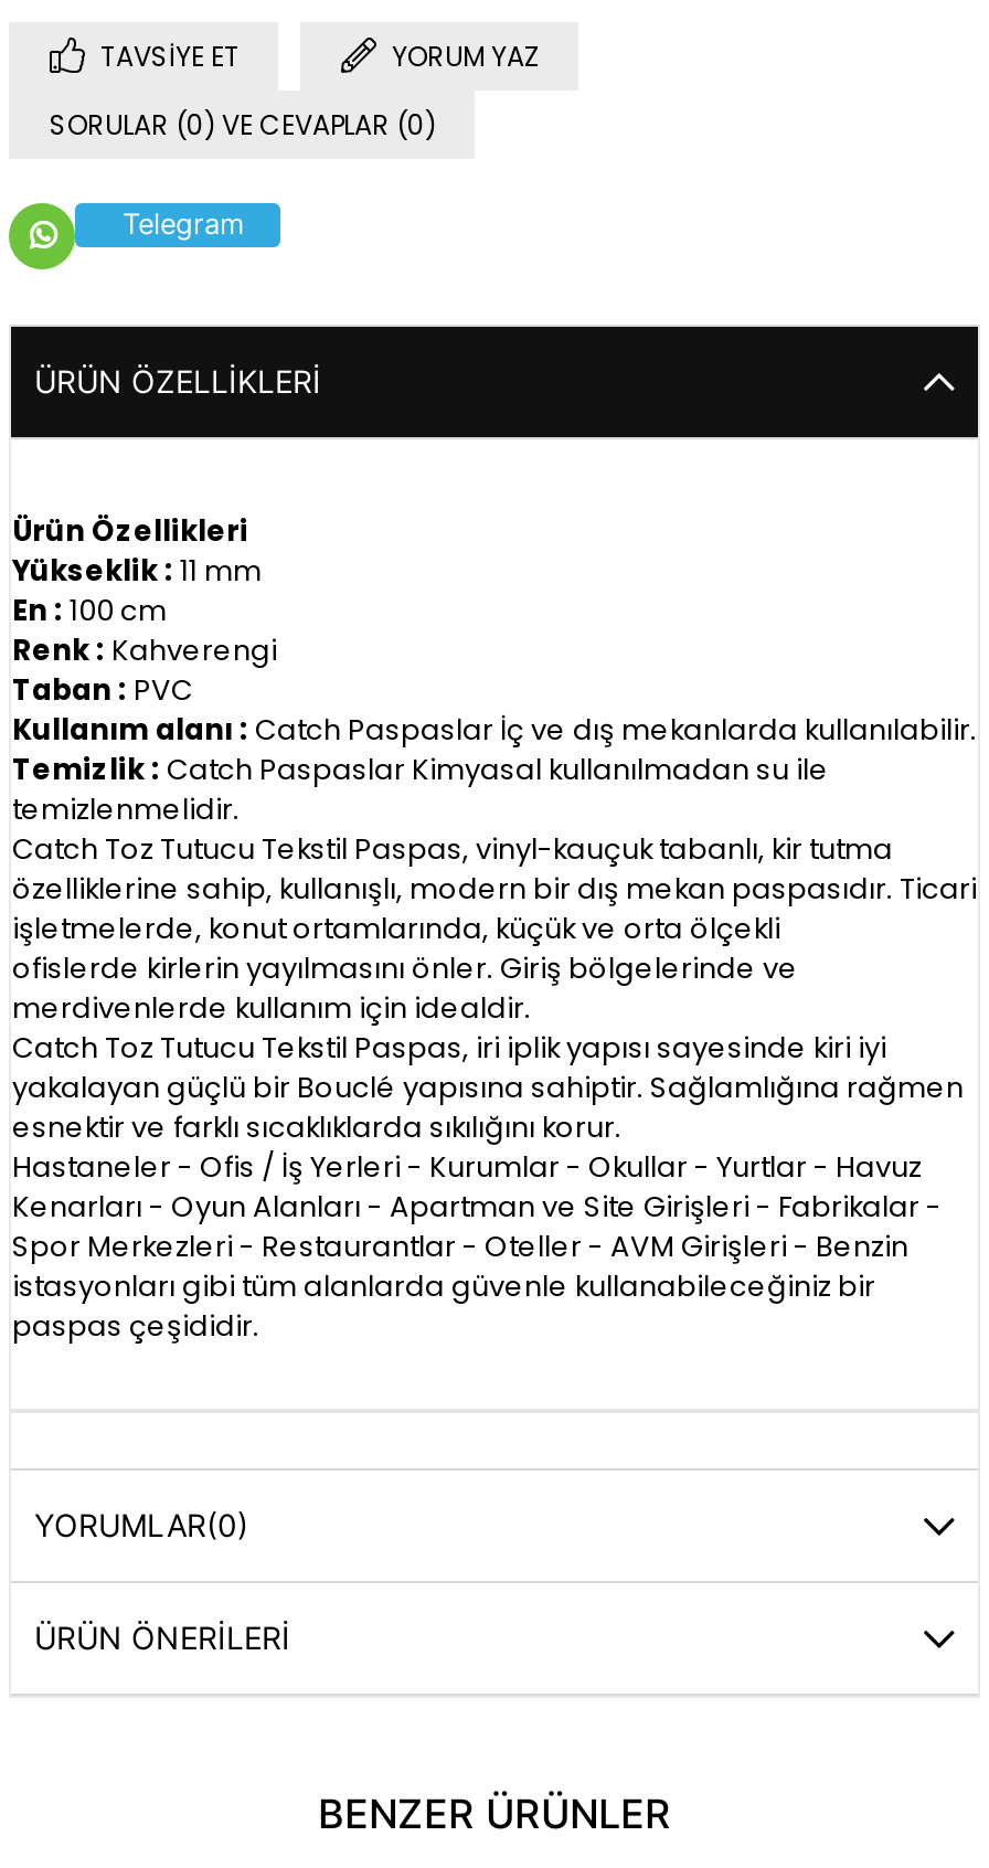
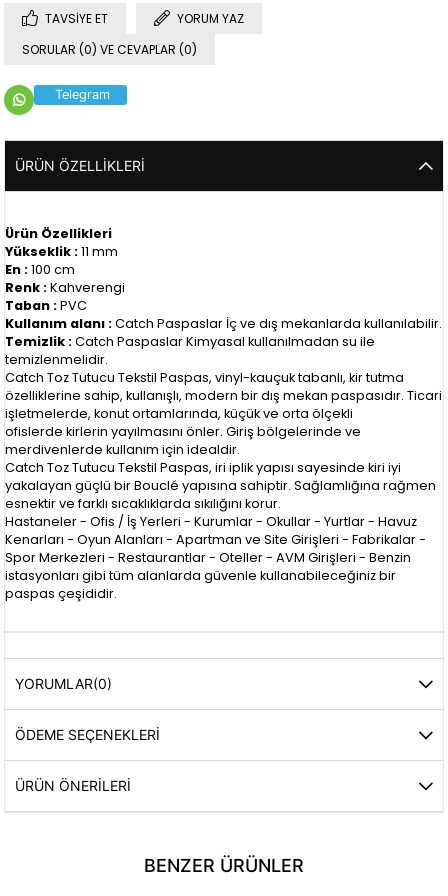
+ ÖDEME SEÇENEKLERI
